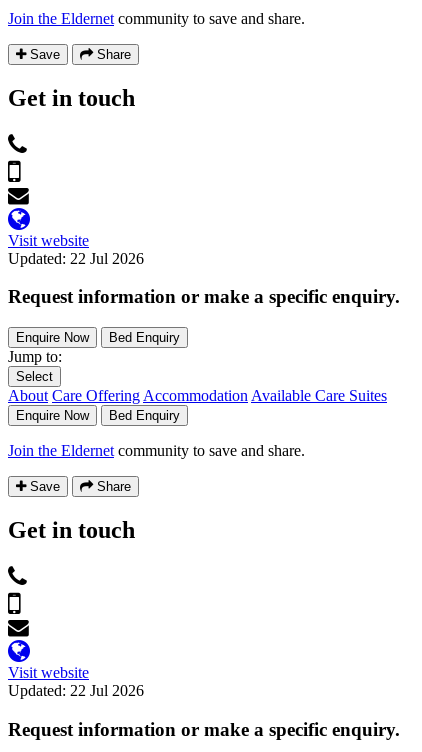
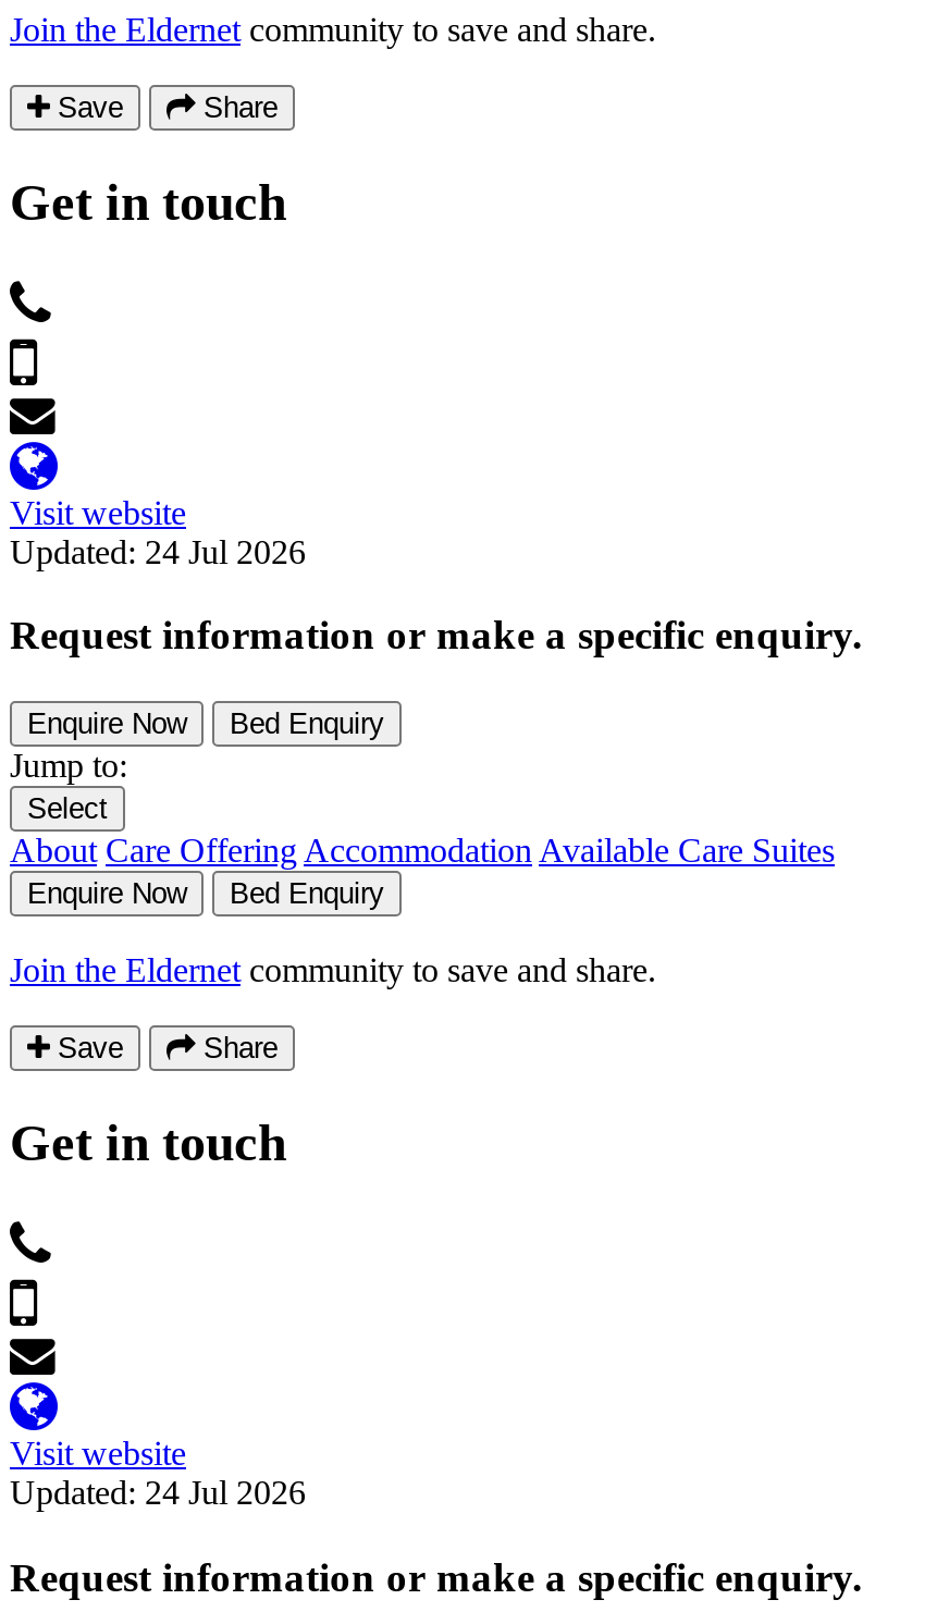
- Updated: 22 Jul 2026
+ Updated: 24 Jul 2026

- Updated: 22 Jul 2026
+ Updated: 24 Jul 2026
